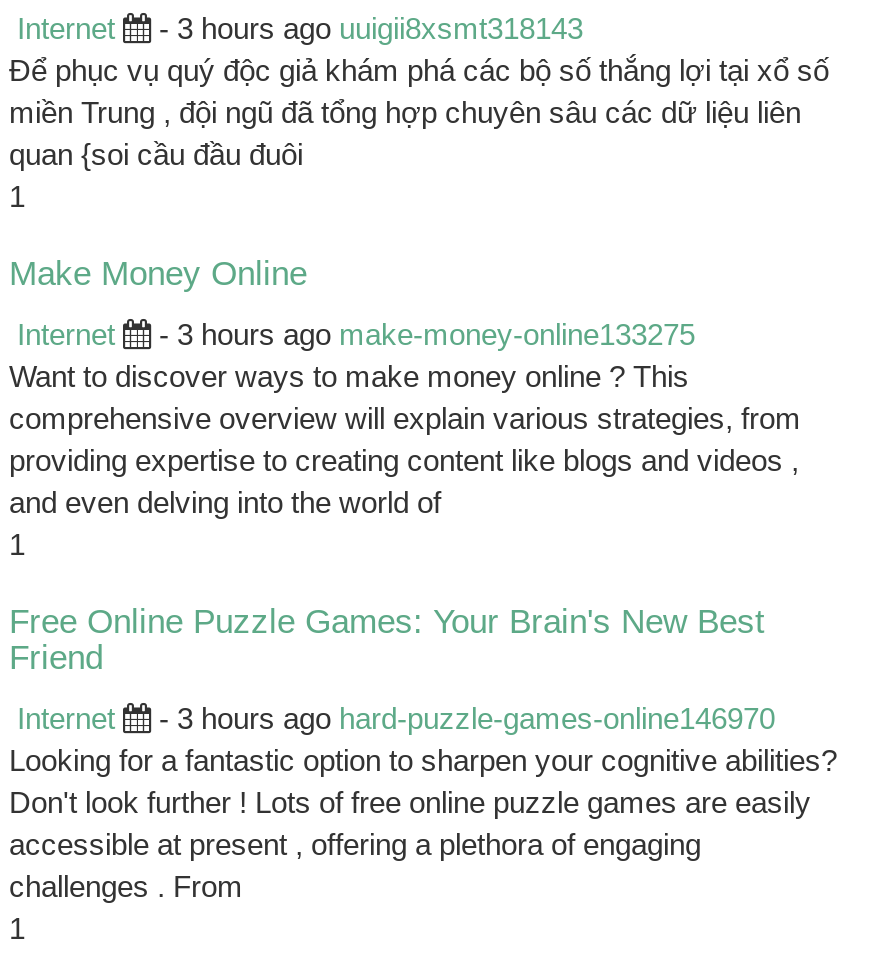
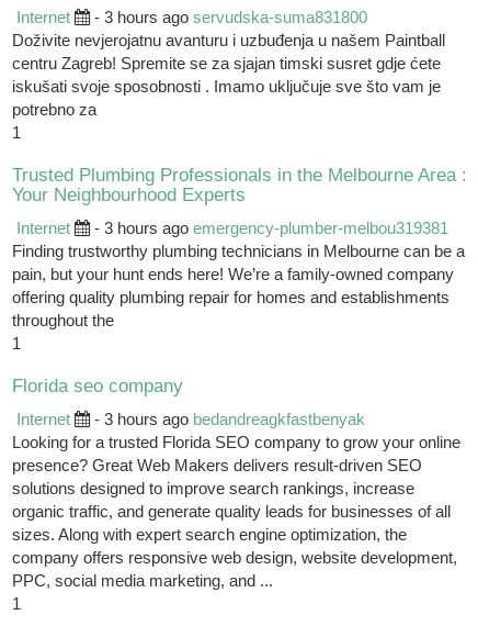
- - 3 hours ago uuigii8xsmt318143
- Để phục vụ quý độc giả khám phá các bộ số thắng lợi tại xổ số
- miền Trung , đội ngũ đã tổng hợp chuyên sâu các dữ liệu liên
- quan {soi cầu đầu đuôi
+ - 3 hours ago servudska-suma831800
+ Doživite nevjerojatnu avanturu i uzbuđenja u našem Paintball
+ centru Zagreb! Spremite se za sjajan timski susret gdje ćete
+ iskušati svoje sposobnosti . Imamo uključuje sve što vam je
+ potrebno za

- Make Money Online
+ Trusted Plumbing Professionals in the Melbourne Area :
+ Your Neighbourhood Experts

- - 3 hours ago make-money-online133275
- Want to discover ways to make money online ? This
- comprehensive overview will explain various strategies, from
- providing expertise to creating content like blogs and videos ,
- and even delving into the world of
+ - 3 hours ago emergency-plumber-melbou319381
+ Finding trustworthy plumbing technicians in Melbourne can be a
+ pain, but your hunt ends here! We’re a family-owned company
+ offering quality plumbing repair for homes and establishments
+ throughout the

- Free Online Puzzle Games: Your Brain's New Best
- Friend
+ Florida seo company

- - 3 hours ago hard-puzzle-games-online146970
- Looking for a fantastic option to sharpen your cognitive abilities?
- Don't look further ! Lots of free online puzzle games are easily
- accessible at present , offering a plethora of engaging
- challenges . From
+ - 3 hours ago bedandreagkfastbenyak
+ Looking for a trusted Florida SEO company to grow your online
+ presence? Great Web Makers delivers result-driven SEO
+ solutions designed to improve search rankings, increase
+ organic traffic, and generate quality leads for businesses of all
+ sizes. Along with expert search engine optimization, the
+ company offers responsive web design, website development,
+ PPC, social media marketing, and ...
